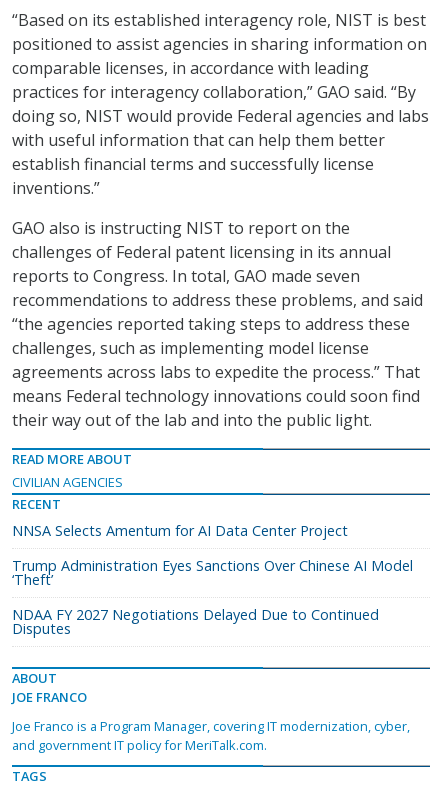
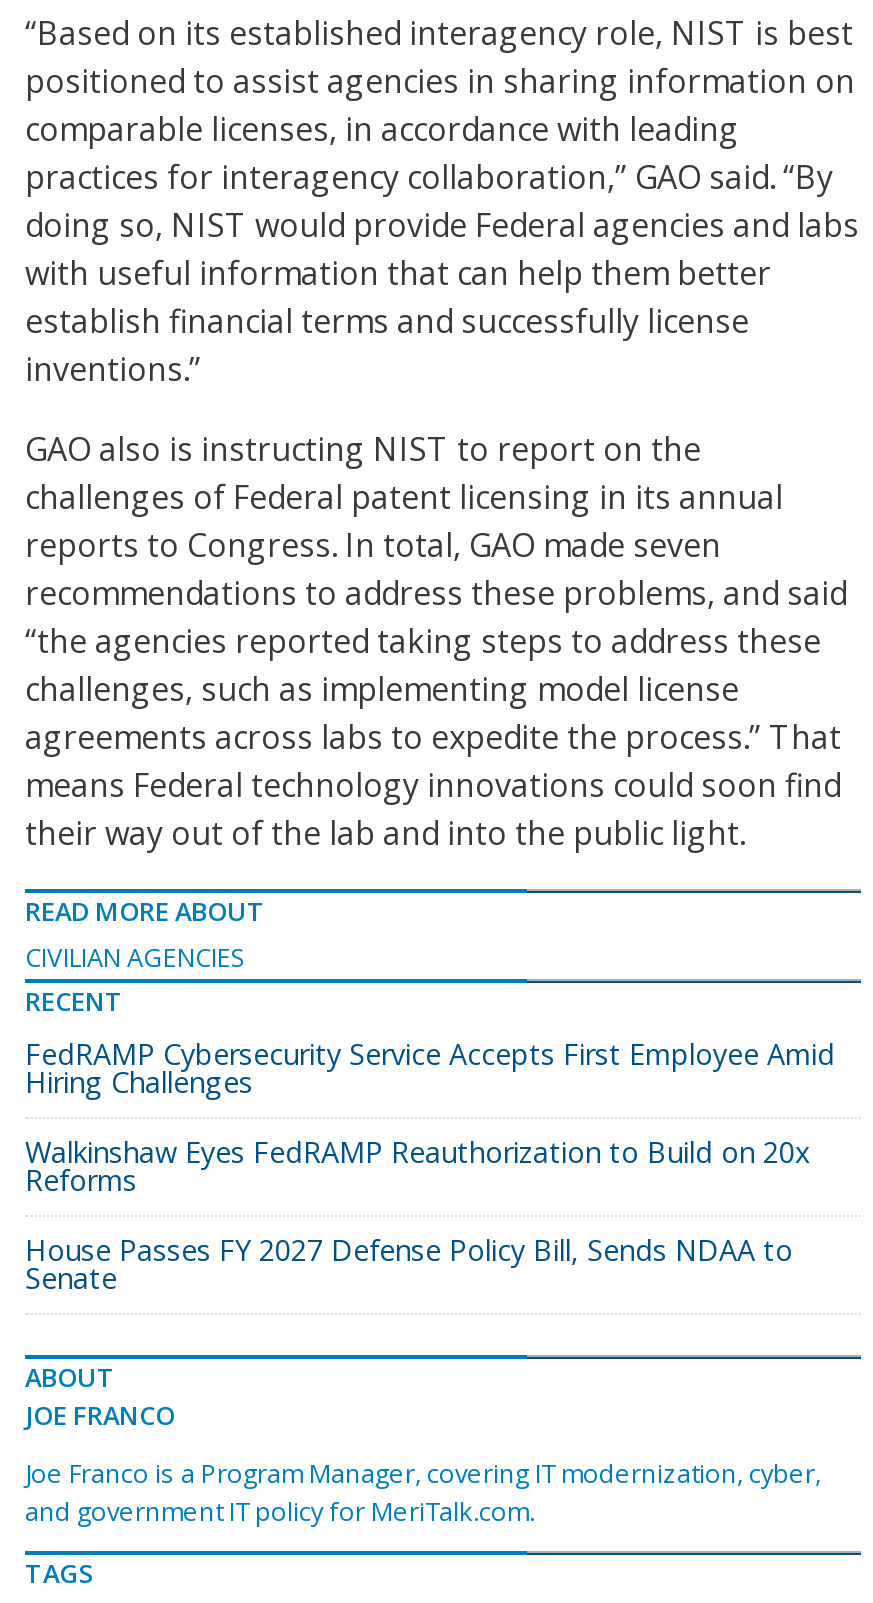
- NNSA Selects Amentum for AI Data Center Project
+ FedRAMP Cybersecurity Service Accepts First Employee Amid
+ Hiring Challenges

- Trump Administration Eyes Sanctions Over Chinese AI Model
- ‘Theft’
+ Walkinshaw Eyes FedRAMP Reauthorization to Build on 20x
+ Reforms

- NDAA FY 2027 Negotiations Delayed Due to Continued
- Disputes
+ House Passes FY 2027 Defense Policy Bill, Sends NDAA to
+ Senate
